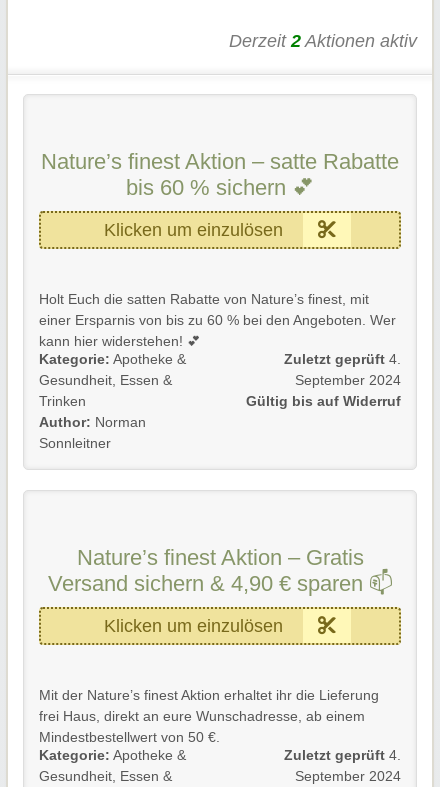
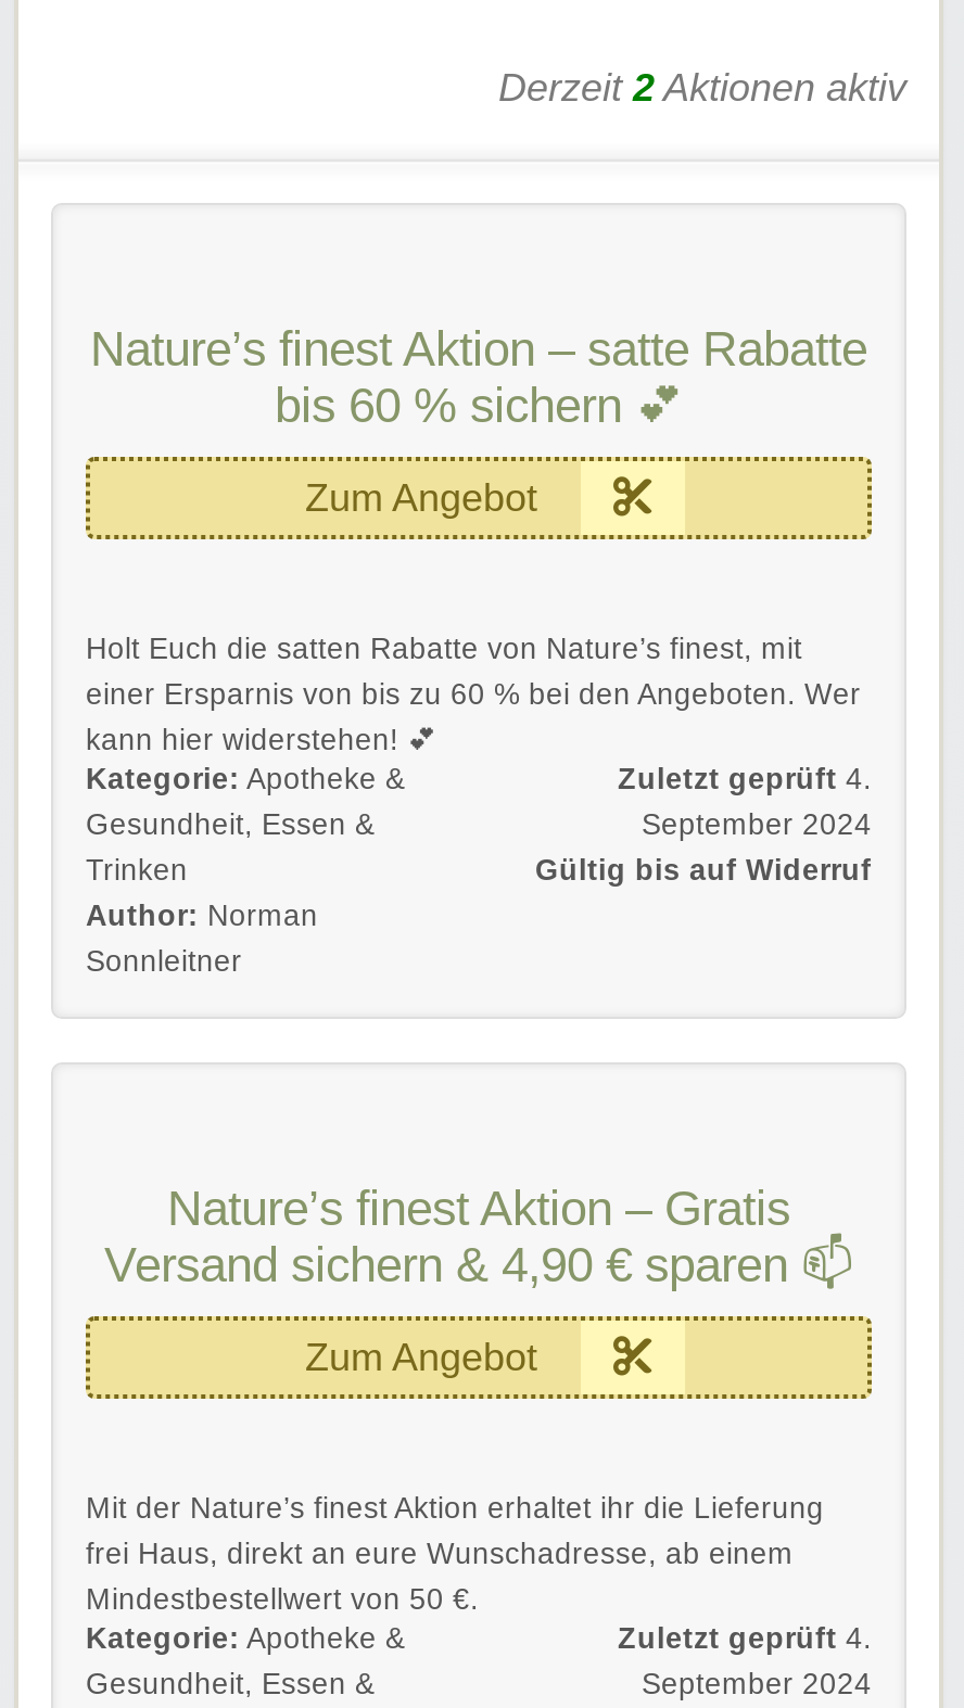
- Klicken um einzulösen
+ Zum Angebot

- Klicken um einzulösen
+ Zum Angebot
